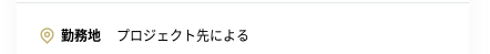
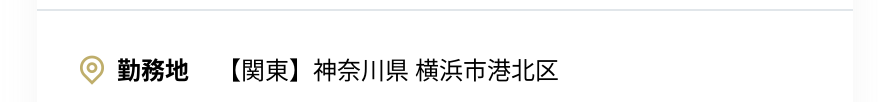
- プロジェクト先による
+ 【関東】神奈川県 横浜市港北区
